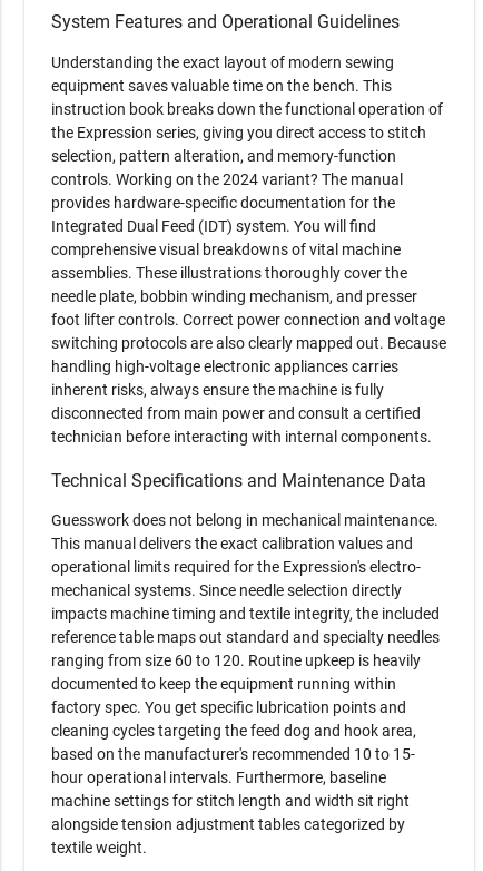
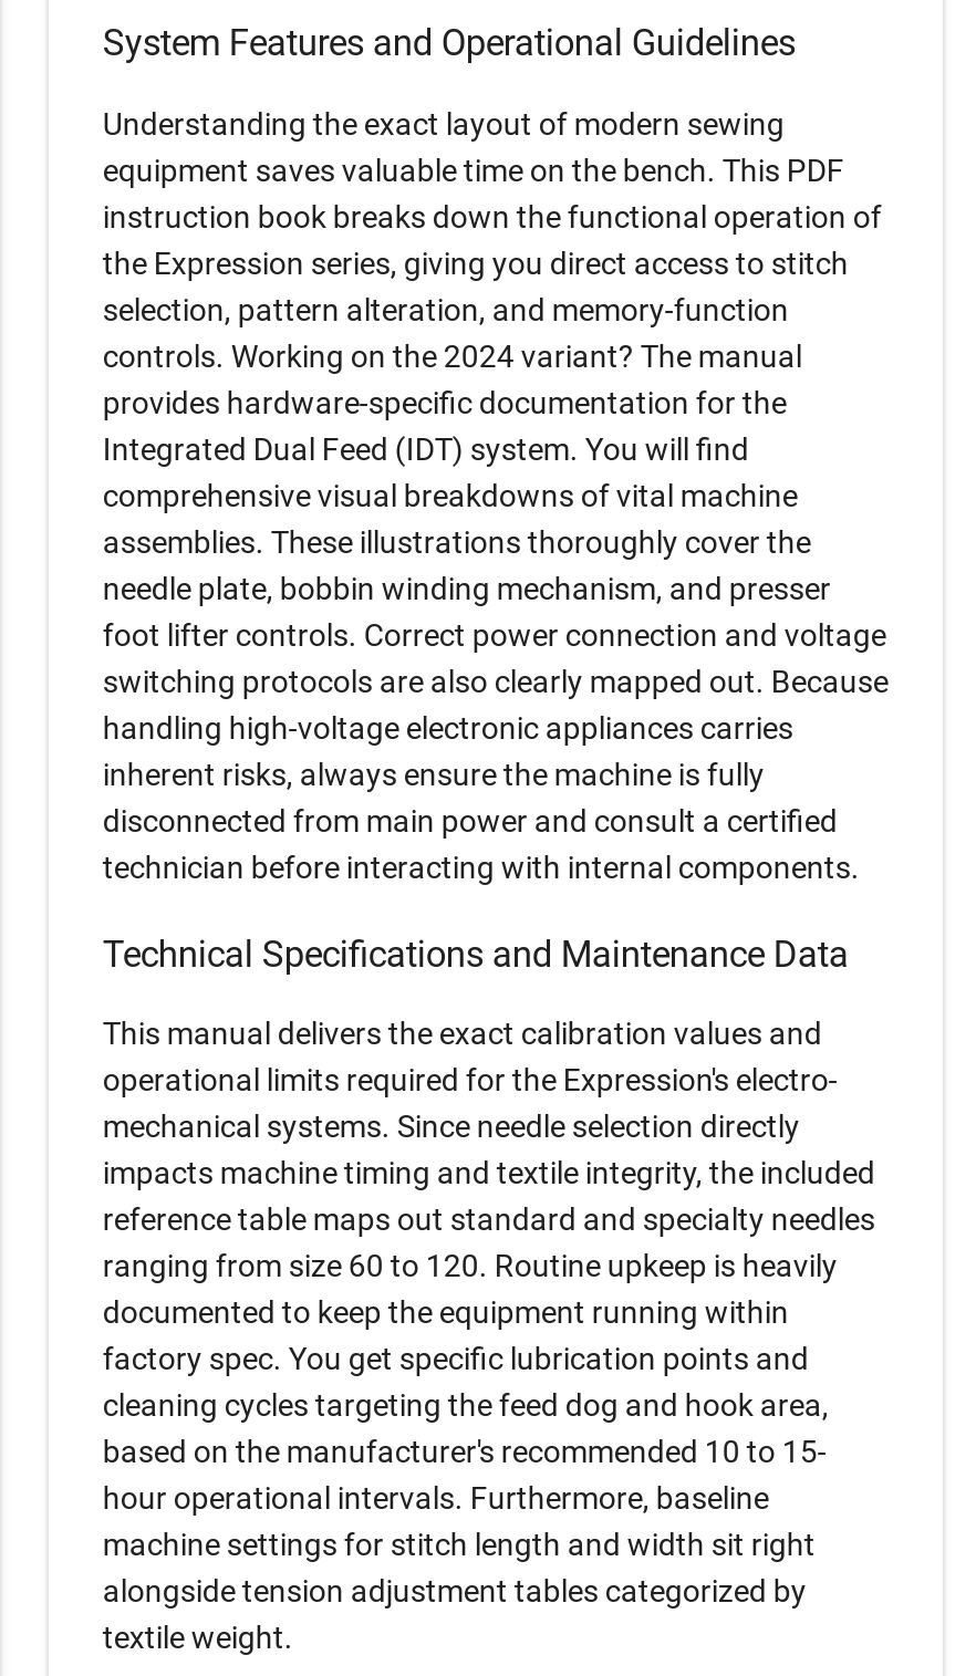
- equipment saves valuable time on the bench. This
+ equipment saves valuable time on the bench. This PDF

- Guesswork does not belong in mechanical maintenance.
